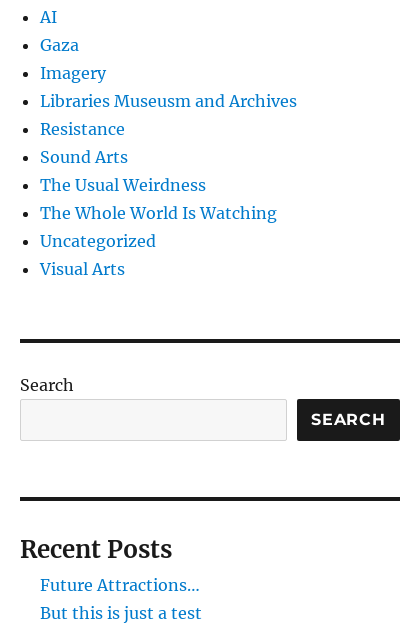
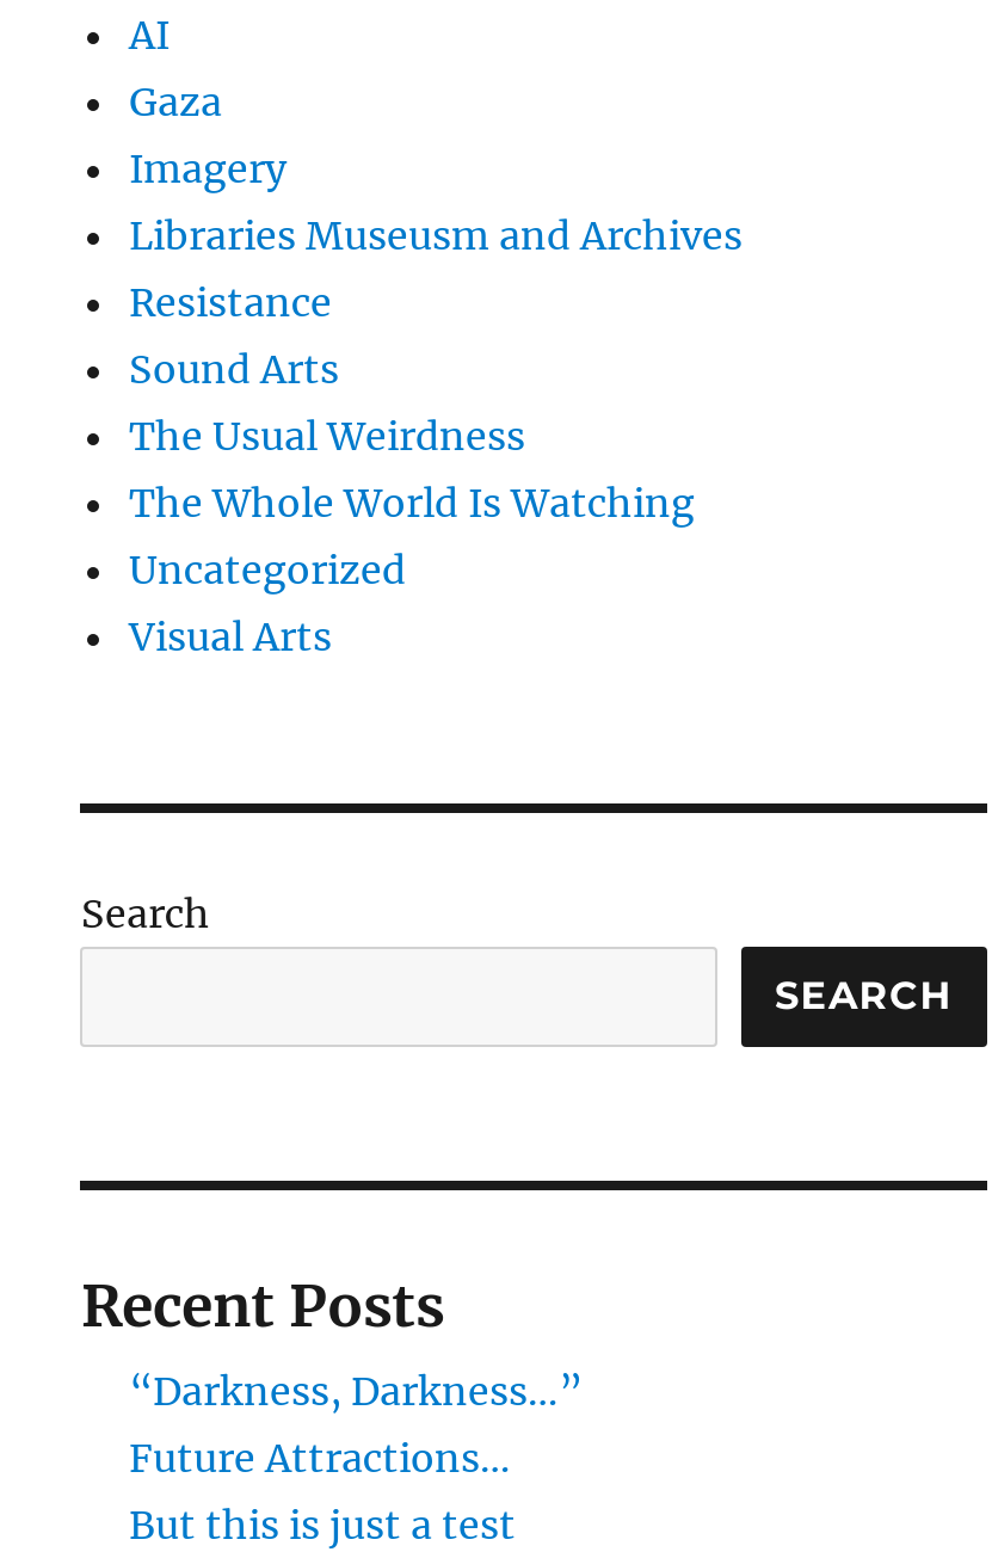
+ “Darkness, Darkness…”
